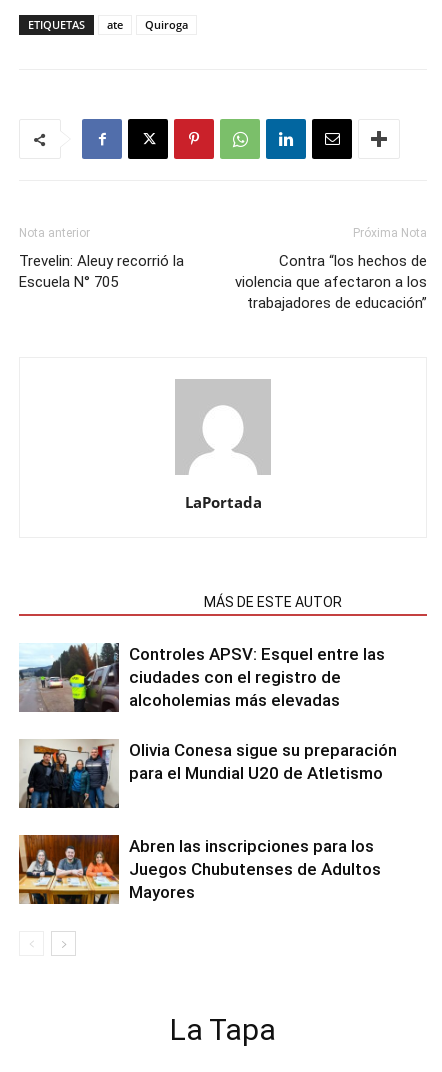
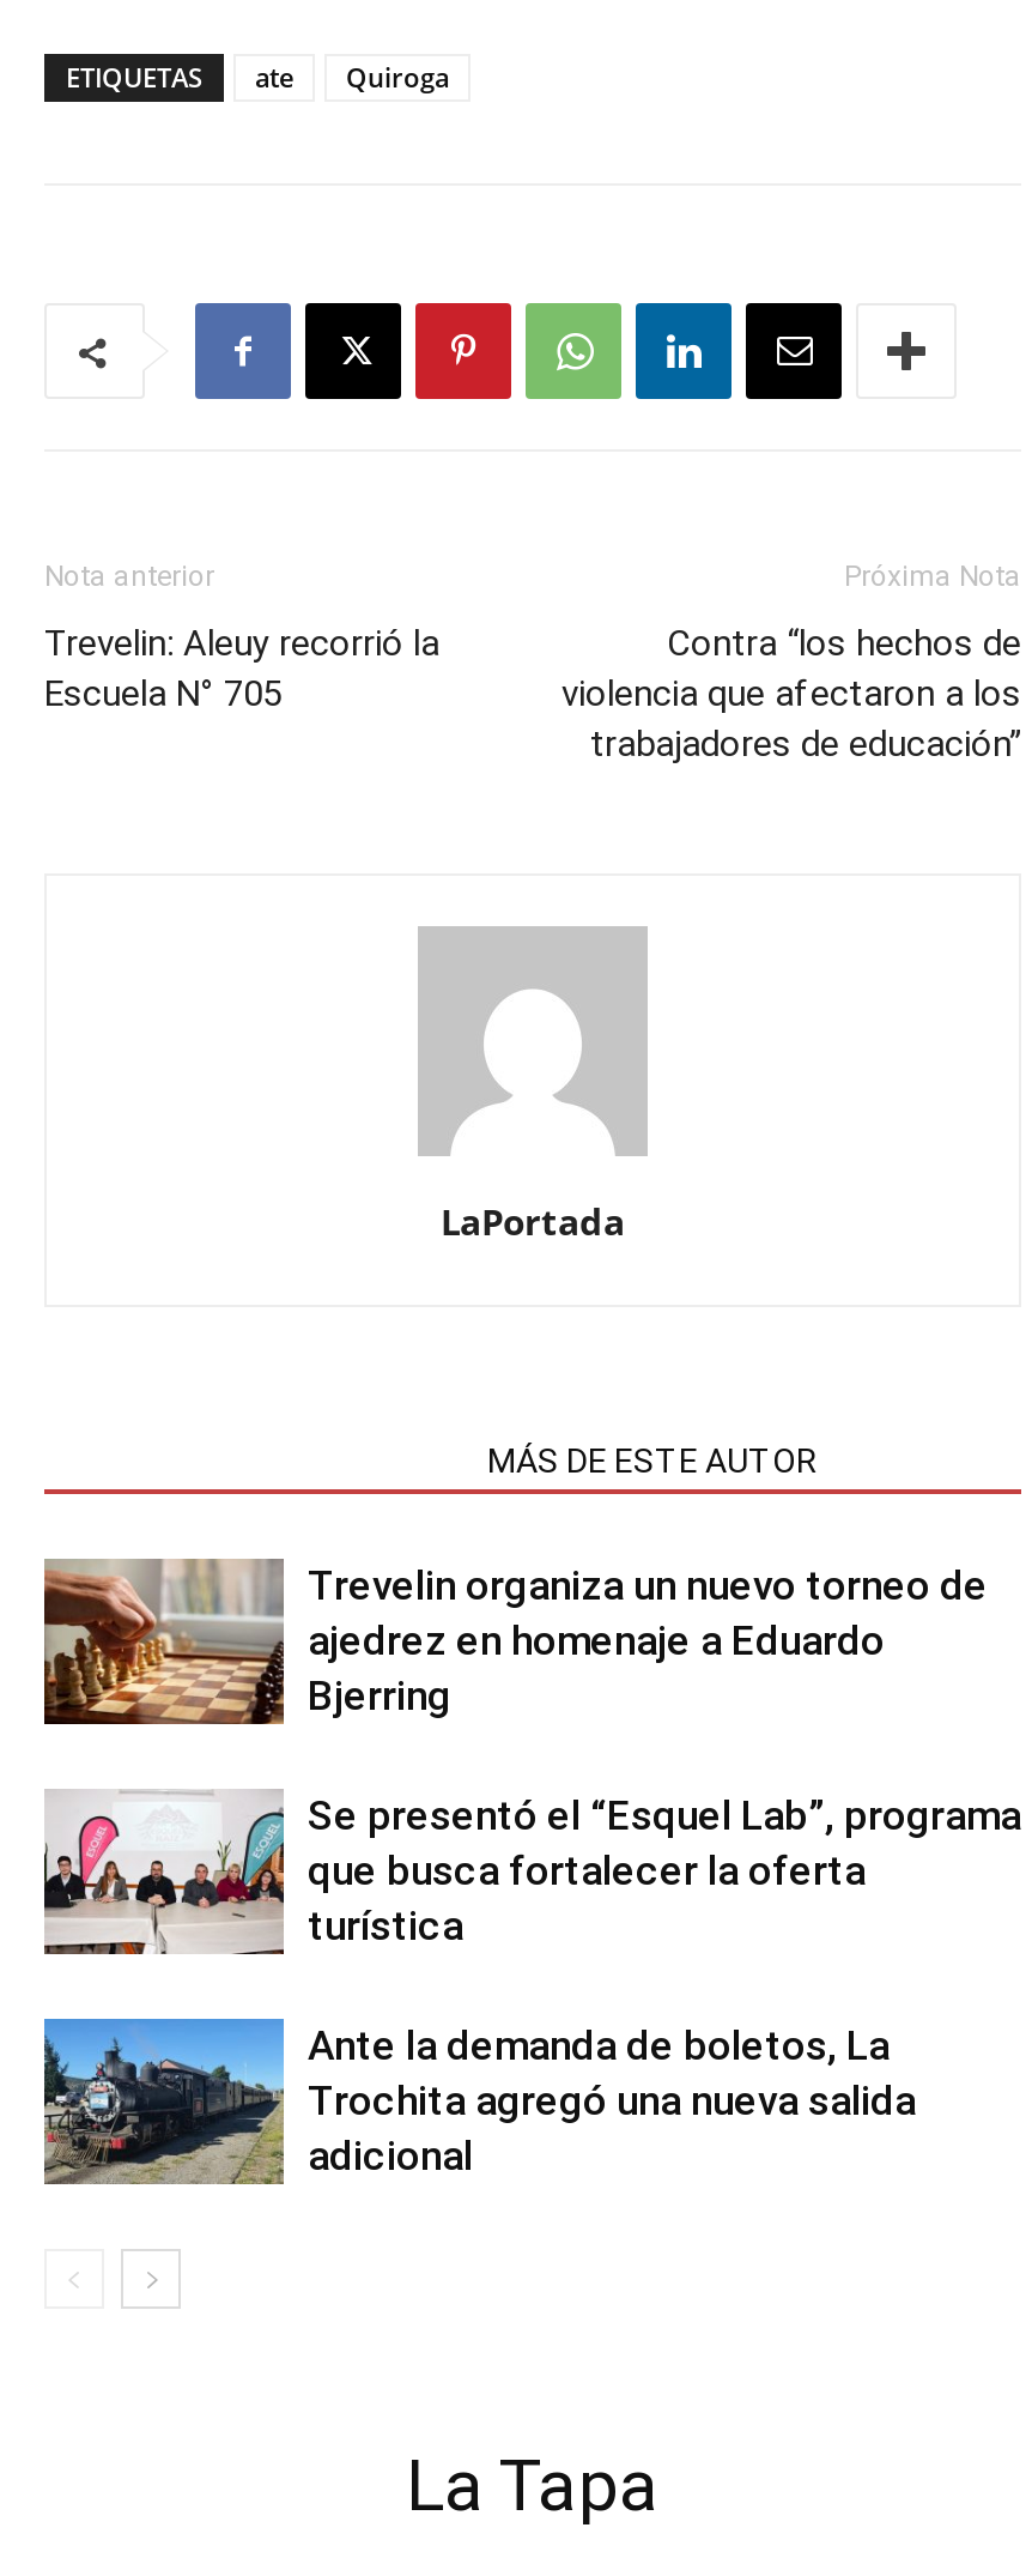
- [image]
- Controles APSV: Esquel entre las
- ciudades con el registro de
- alcoholemias más elevadas
+ [image]
+ Trevelin organiza un nuevo torneo de
+ ajedrez en homenaje a Eduardo
+ Bjerring

- [image]
- Olivia Conesa sigue su preparación
- para el Mundial U20 de Atletismo
+ [image]
+ Se presentó el “Esquel Lab”, programa
+ que busca fortalecer la oferta
+ turística

- [image]
- Abren las inscripciones para los
- Juegos Chubutenses de Adultos
- Mayores
+ [image]
+ Ante la demanda de boletos, La
+ Trochita agregó una nueva salida
+ adicional
